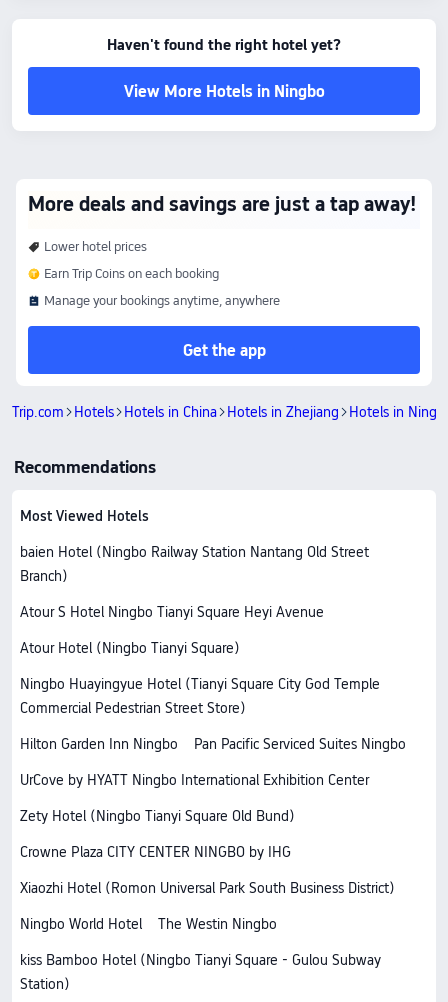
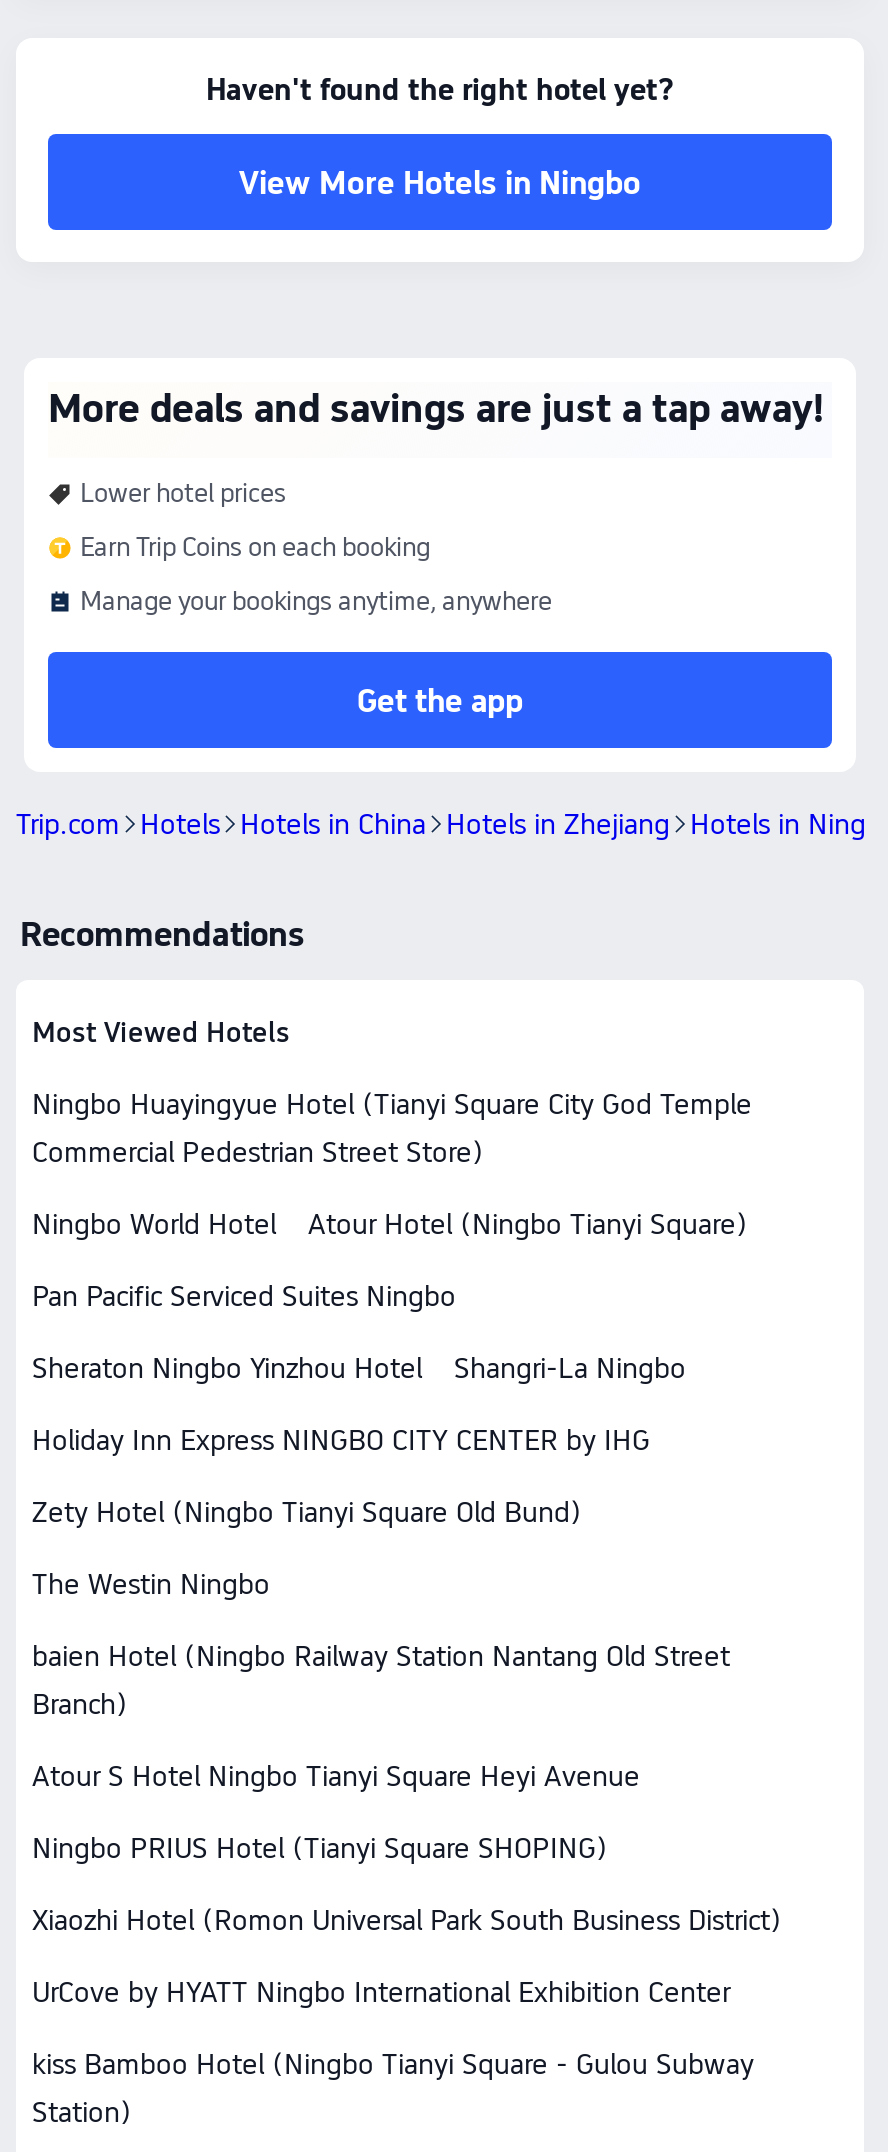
+ Sheraton Ningbo Yinzhou Hotel
+ Shangri-La Ningbo
+ Holiday Inn Express NINGBO CITY CENTER by IHG

moved down: baien Hotel (Ningbo Railway Station Nantang Old Street | Branch) | Atour S Hotel Ningbo Tianyi Square Heyi Avenue

moved up: Atour Hotel (Ningbo Tianyi Square) | Ningbo Huayingyue Hotel (Tianyi Square City God Temple | Commercial Pedestrian Street Store)

- Hilton Garden Inn Ningbo
+ Ningbo PRIUS Hotel (Tianyi Square SHOPING)

moved up: Pan Pacific Serviced Suites Ningbo

moved down: UrCove by HYATT Ningbo International Exhibition Center

moved up: Zety Hotel (Ningbo Tianyi Square Old Bund)

- Crowne Plaza CITY CENTER NINGBO by IHG

moved up: Xiaozhi Hotel (Romon Universal Park South Business District)

moved up: Ningbo World Hotel | The Westin Ningbo
